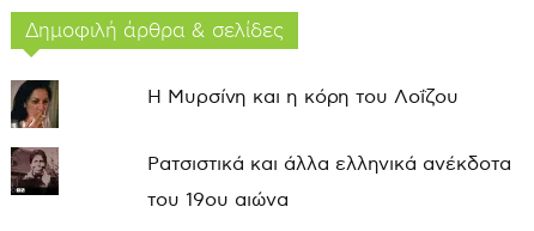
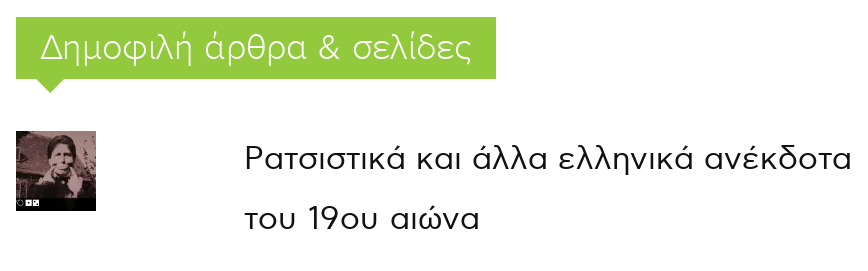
- [image]

- Η Μυρσίνη και η κόρη του Λοΐζου
